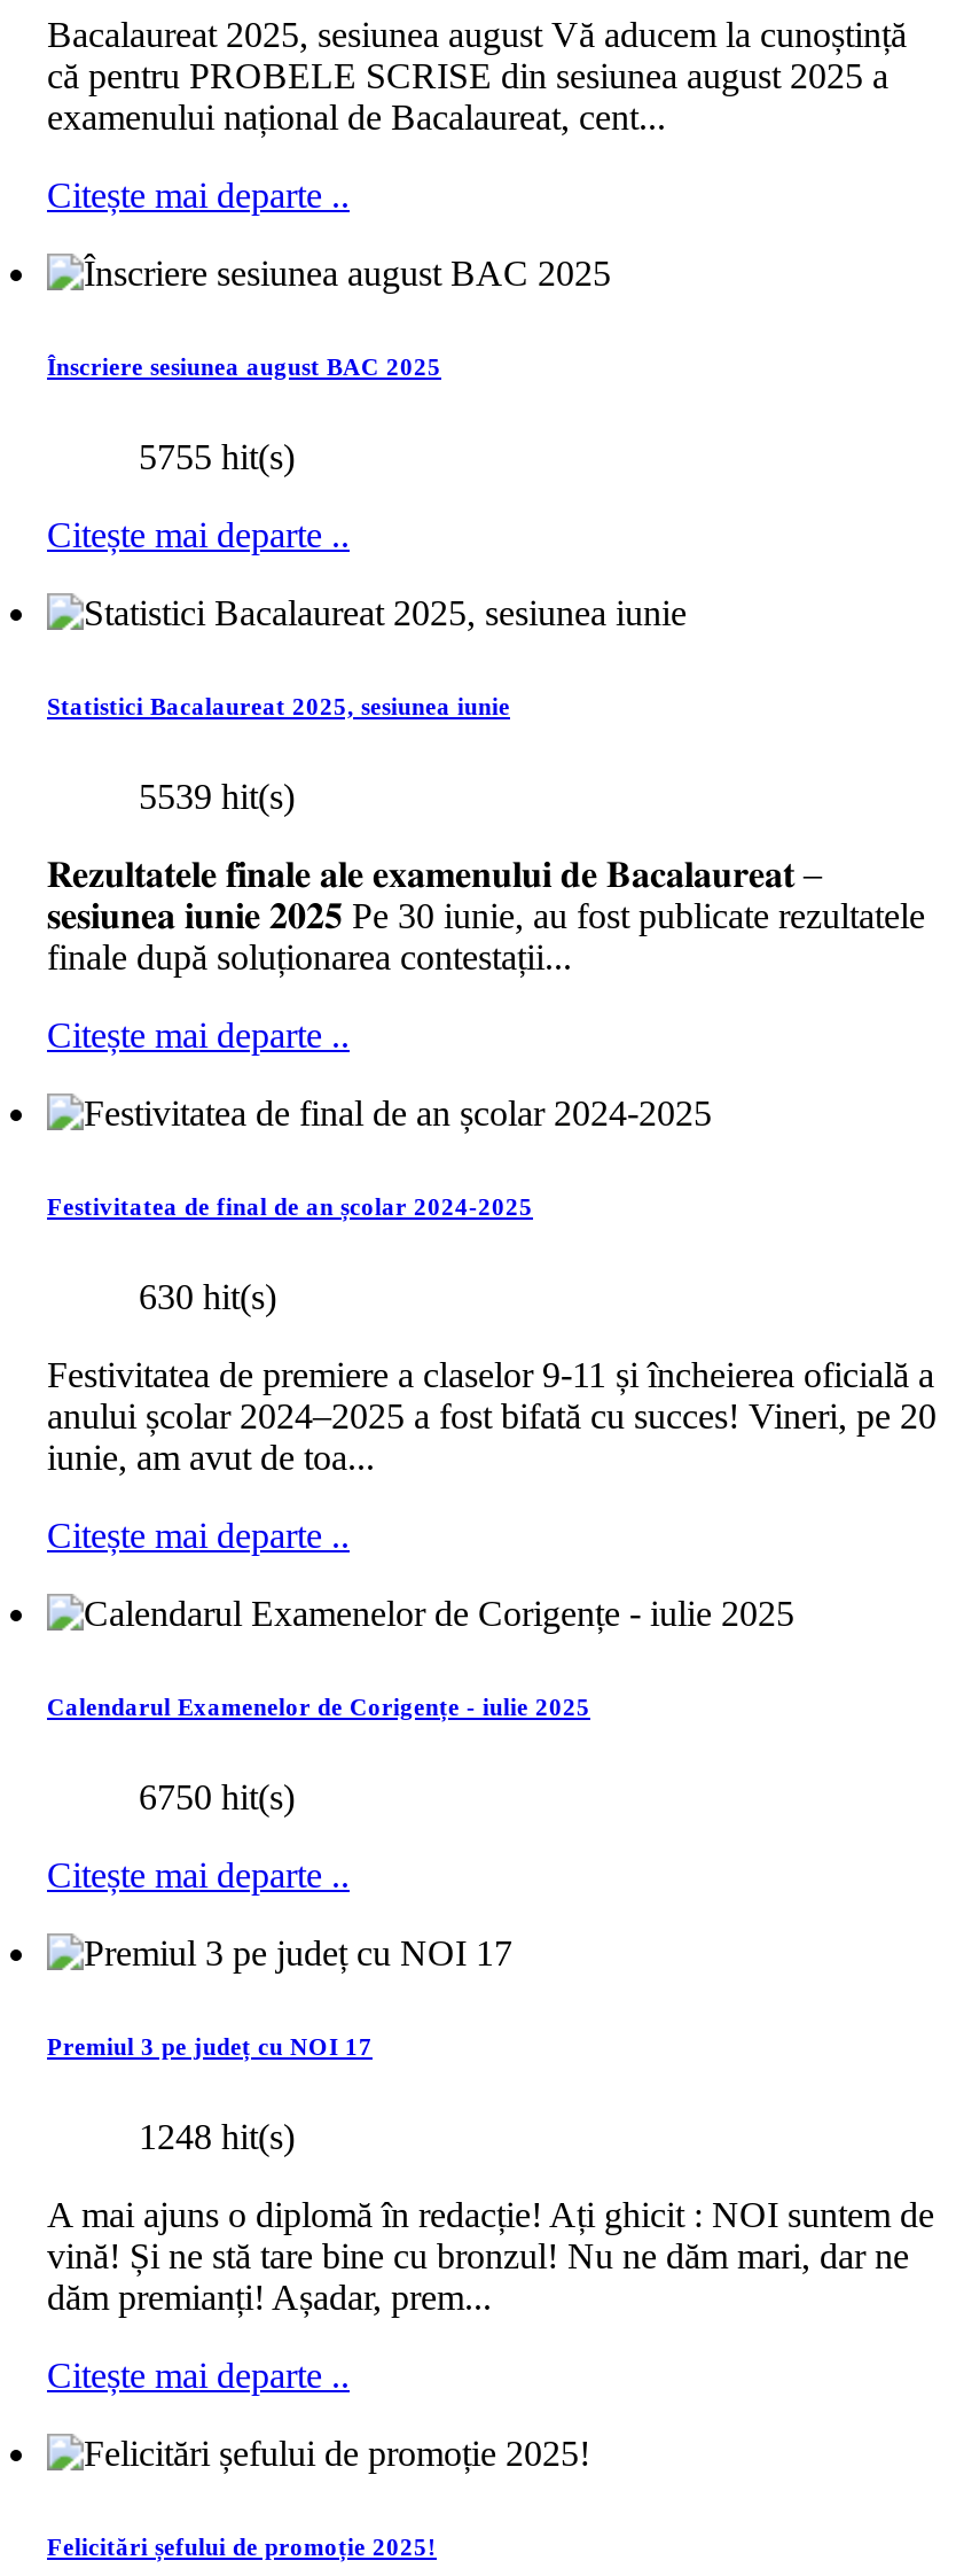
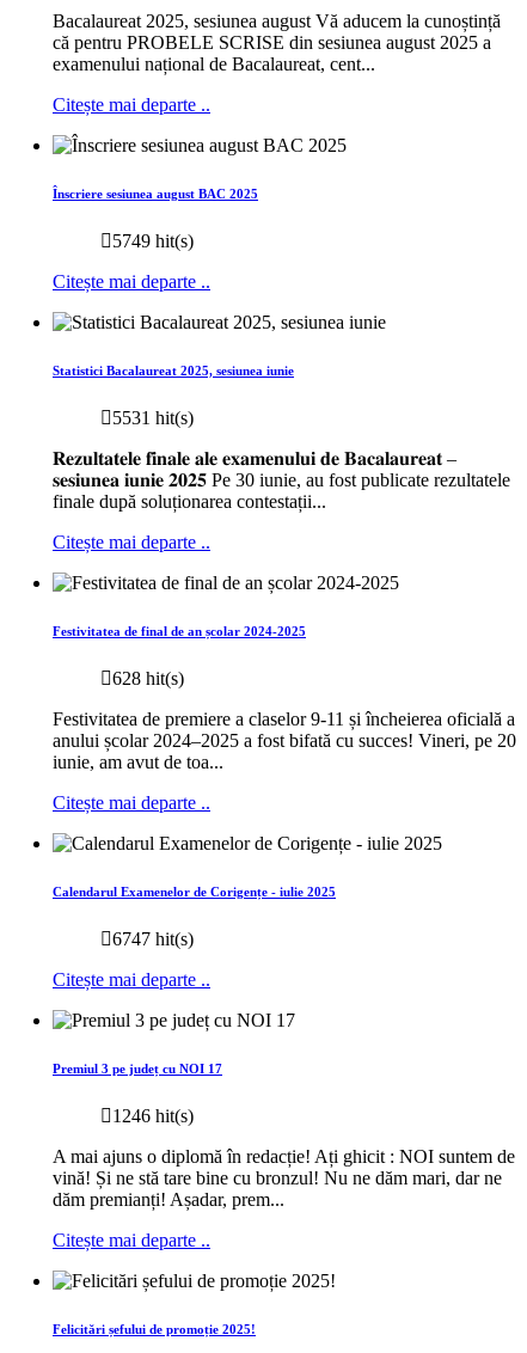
- 5755 hit(s)
+ 5749 hit(s)

- 5539 hit(s)
+ 5531 hit(s)

- 630 hit(s)
+ 628 hit(s)

- 6750 hit(s)
+ 6747 hit(s)

- 1248 hit(s)
+ 1246 hit(s)
